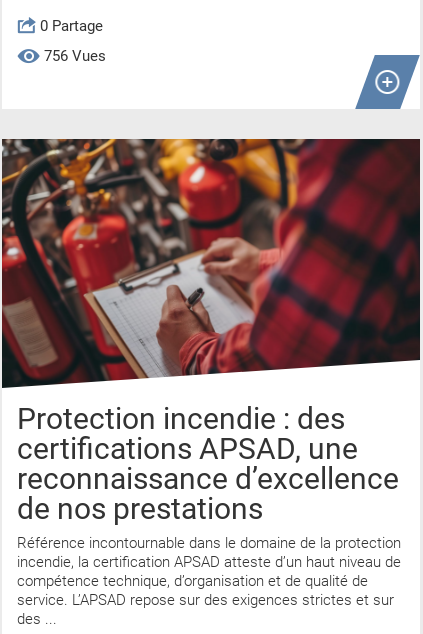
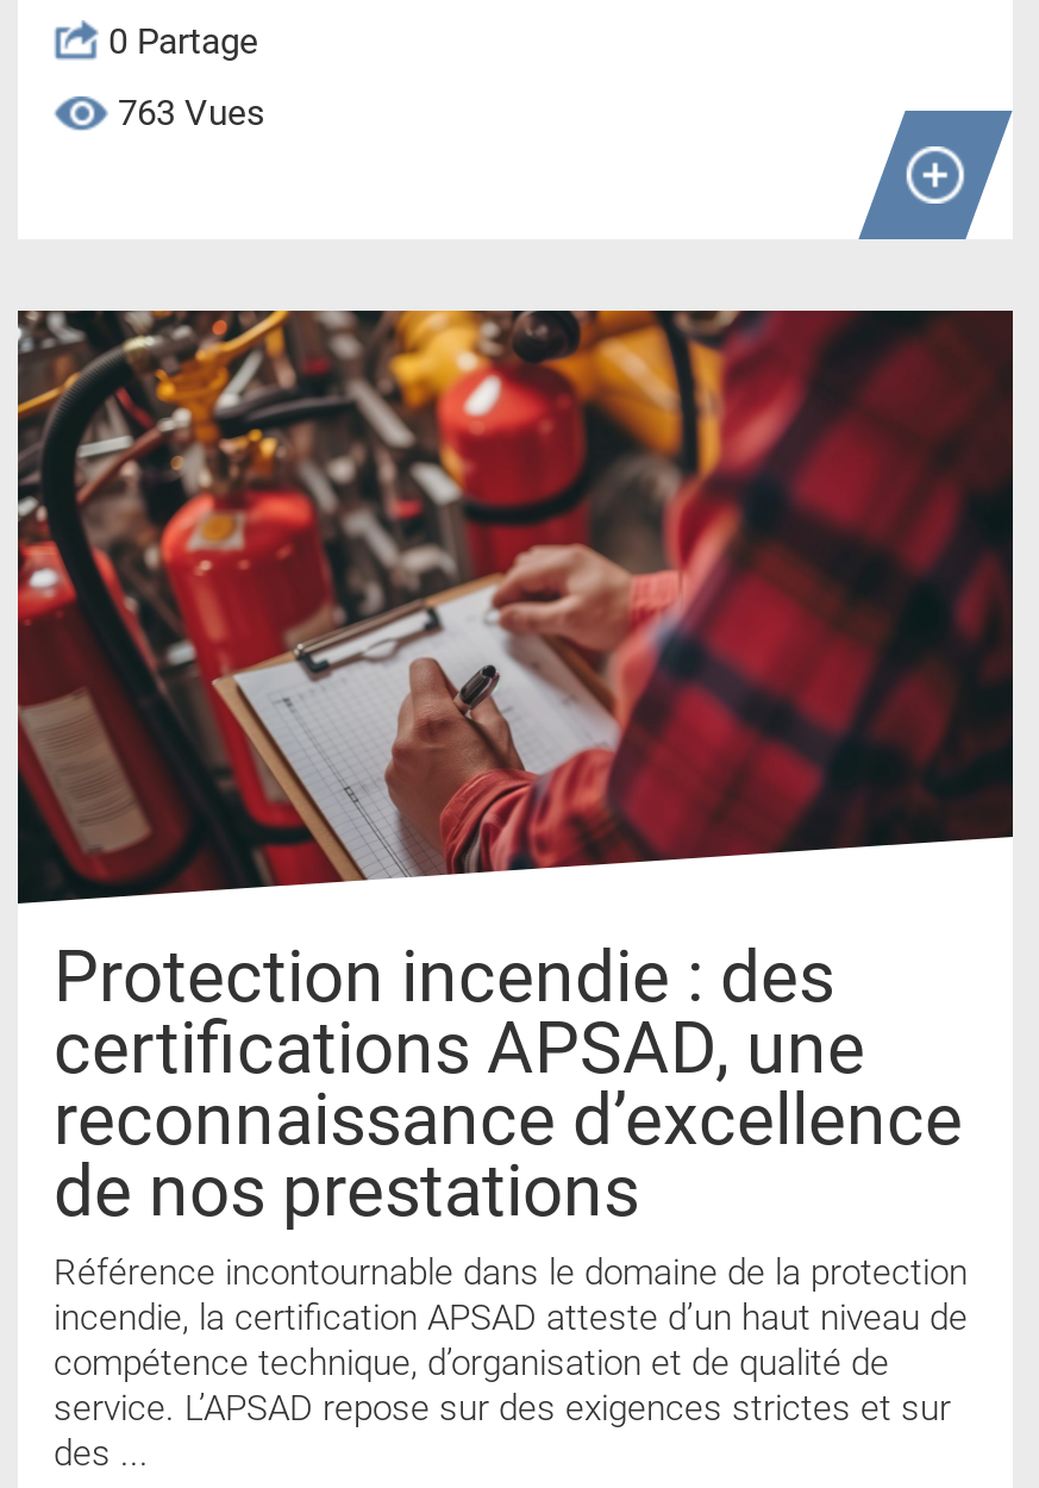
- 756 Vues
+ 763 Vues
